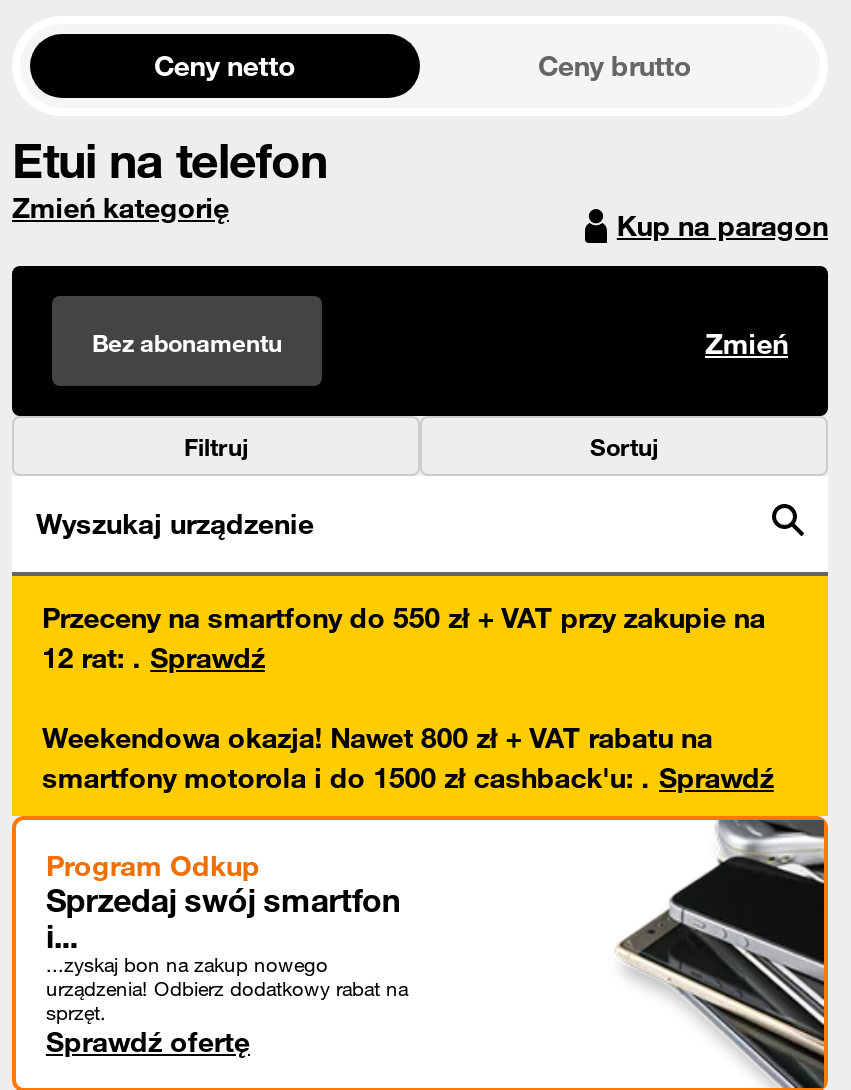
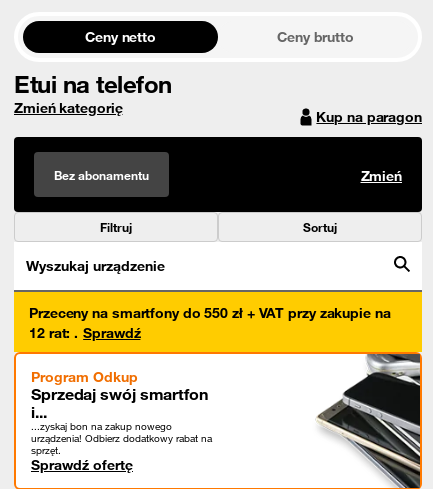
- Weekendowa okazja! Nawet 800 zł + VAT rabatu na
- smartfony motorola i do 1500 zł cashback'u:. Sprawdź
